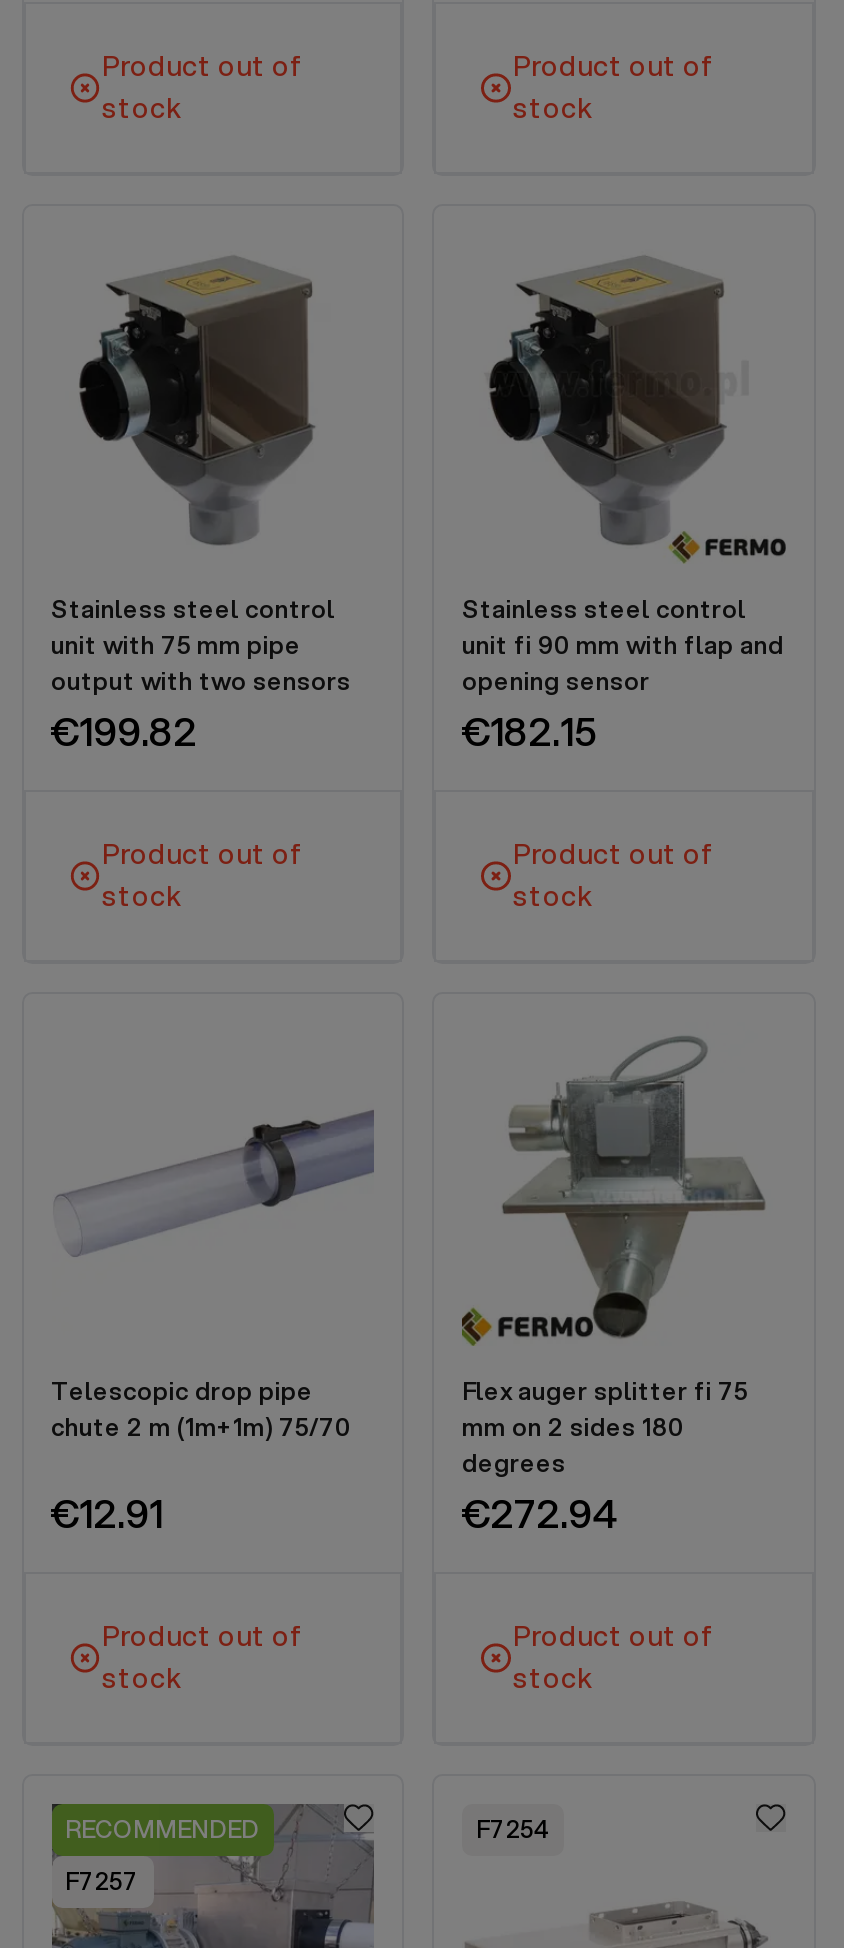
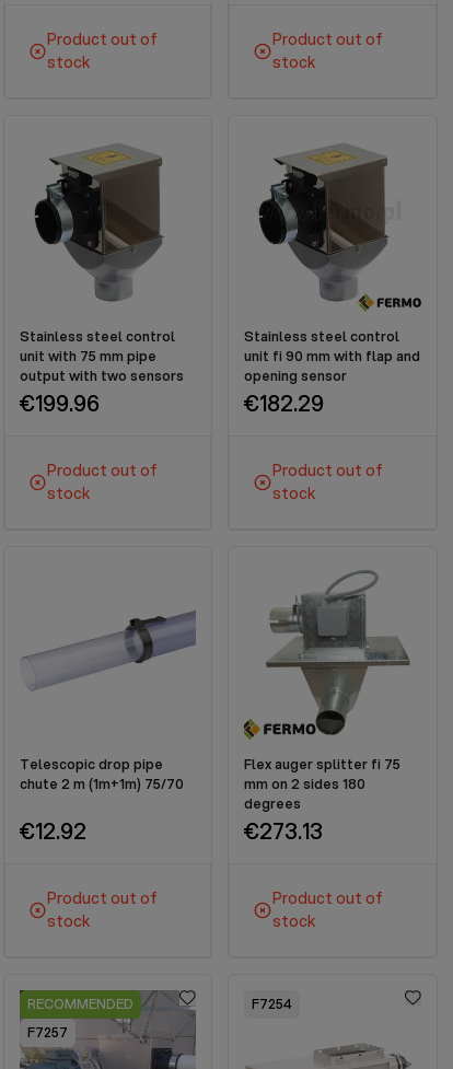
- €199.82
+ €199.96

- €182.15
+ €182.29

- €12.91
+ €12.92

- €272.94
+ €273.13
